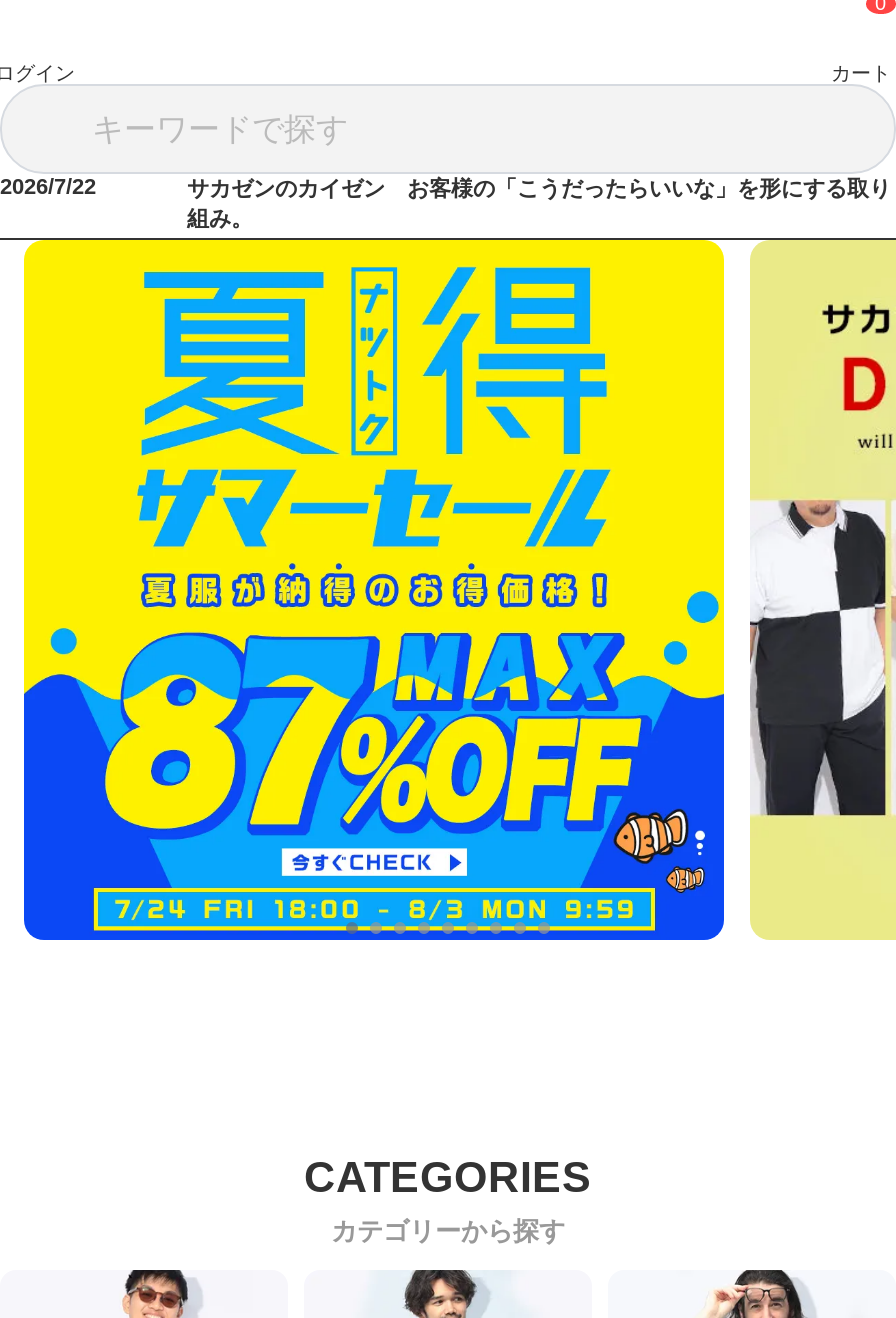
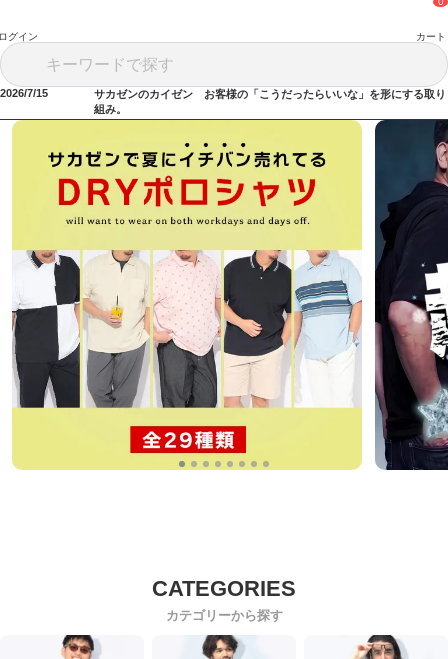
- 2026/7/22
+ 2026/7/15

- [image]
+ [image]

- [image]
+ [image]
